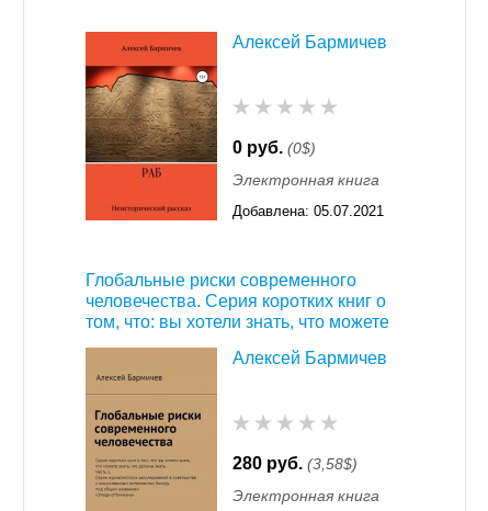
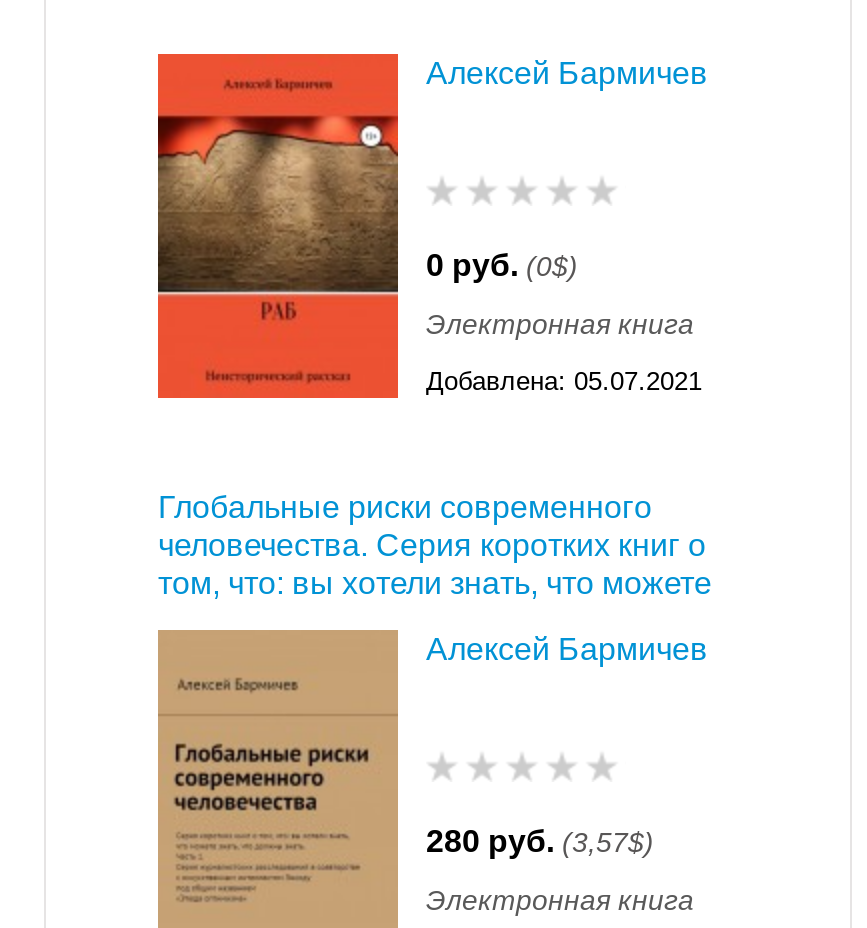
- 280 руб. (3,58$)
+ 280 руб. (3,57$)
